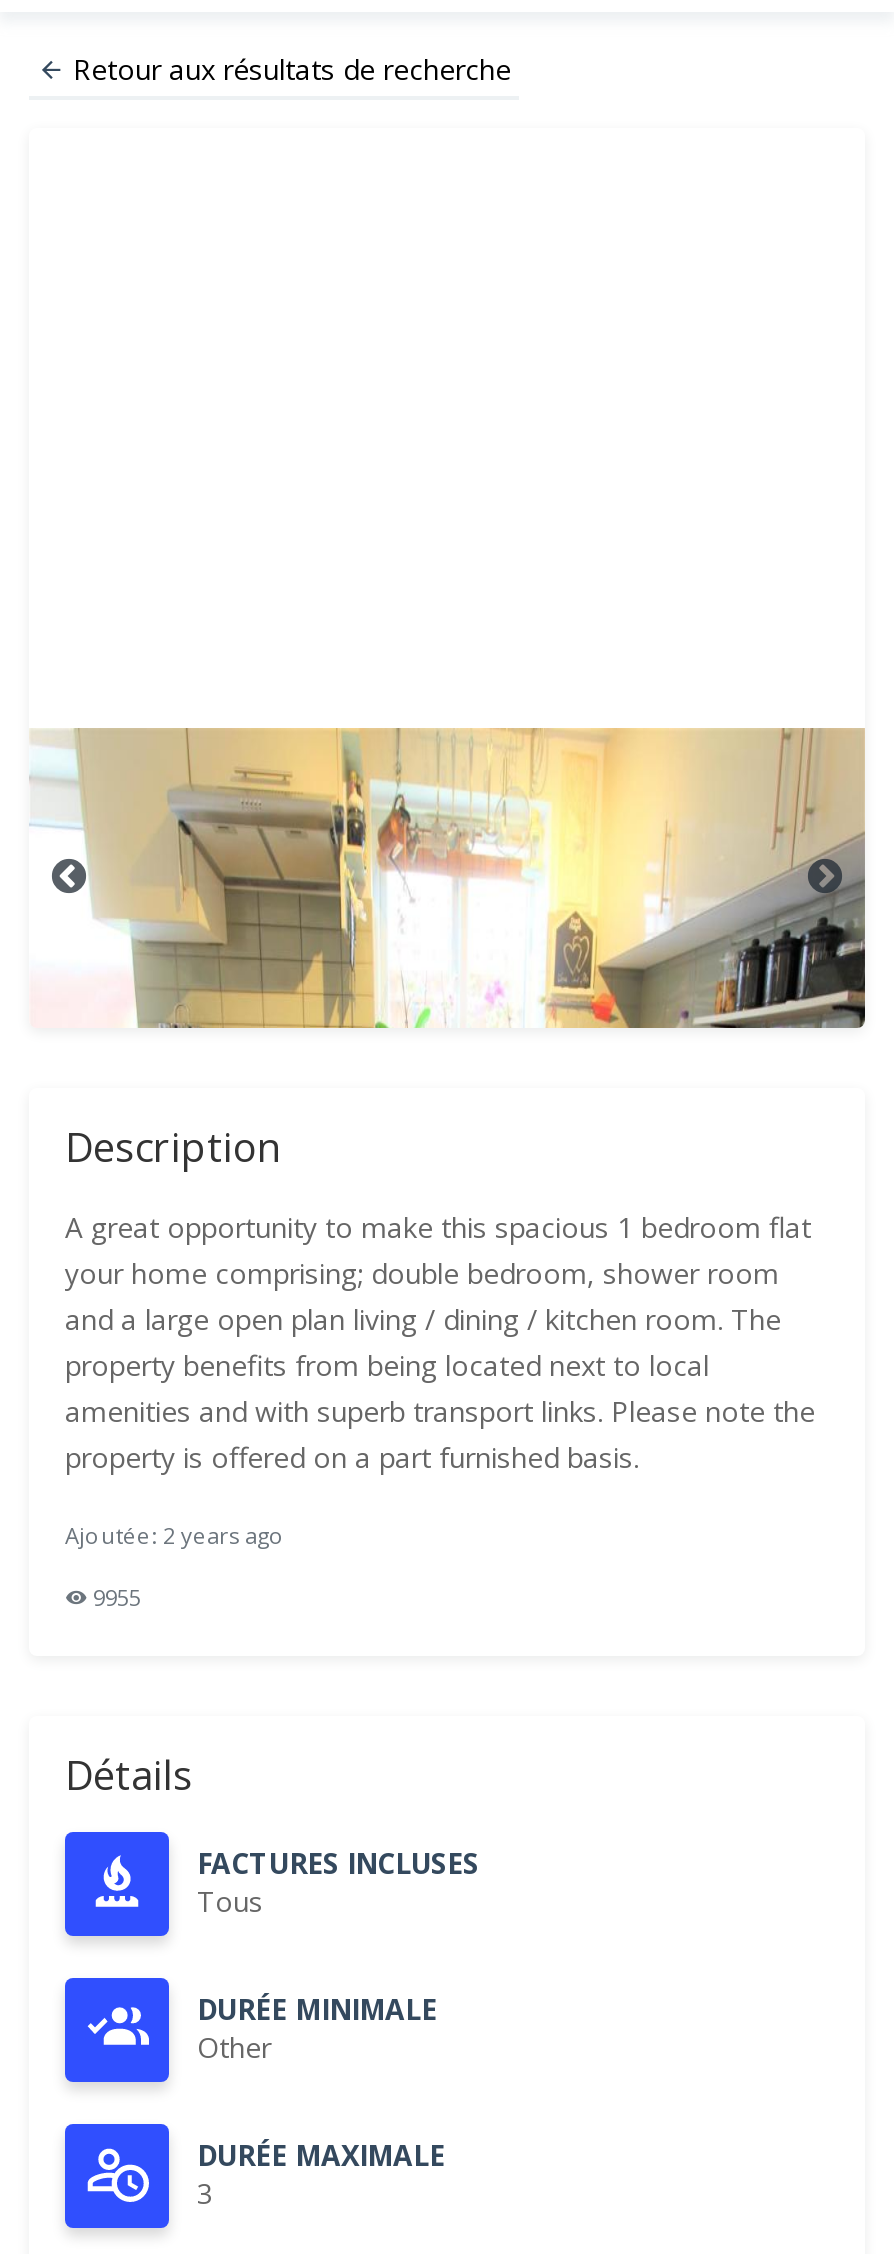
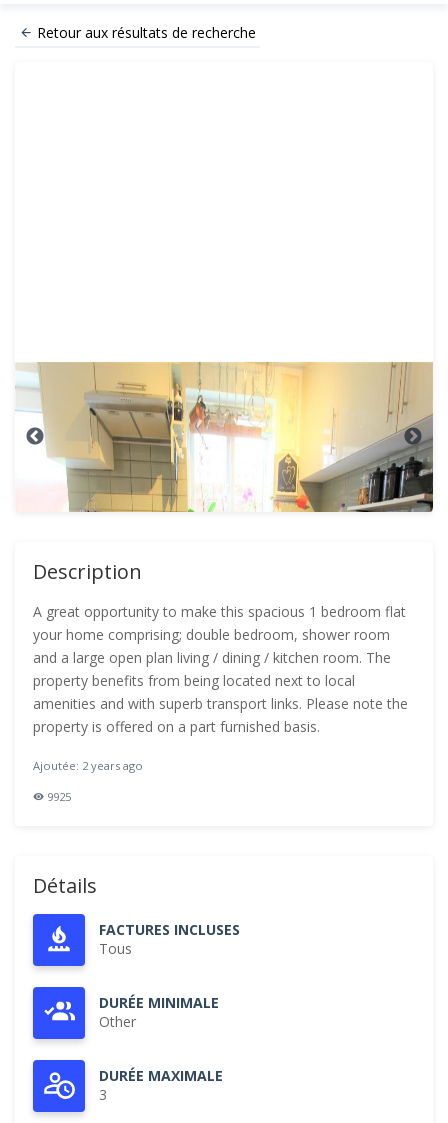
- 9955
+ 9925
